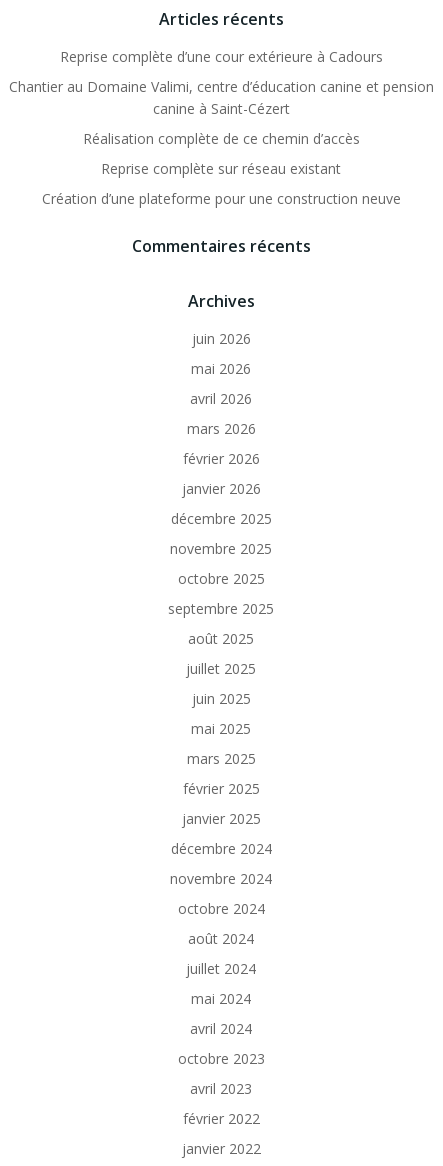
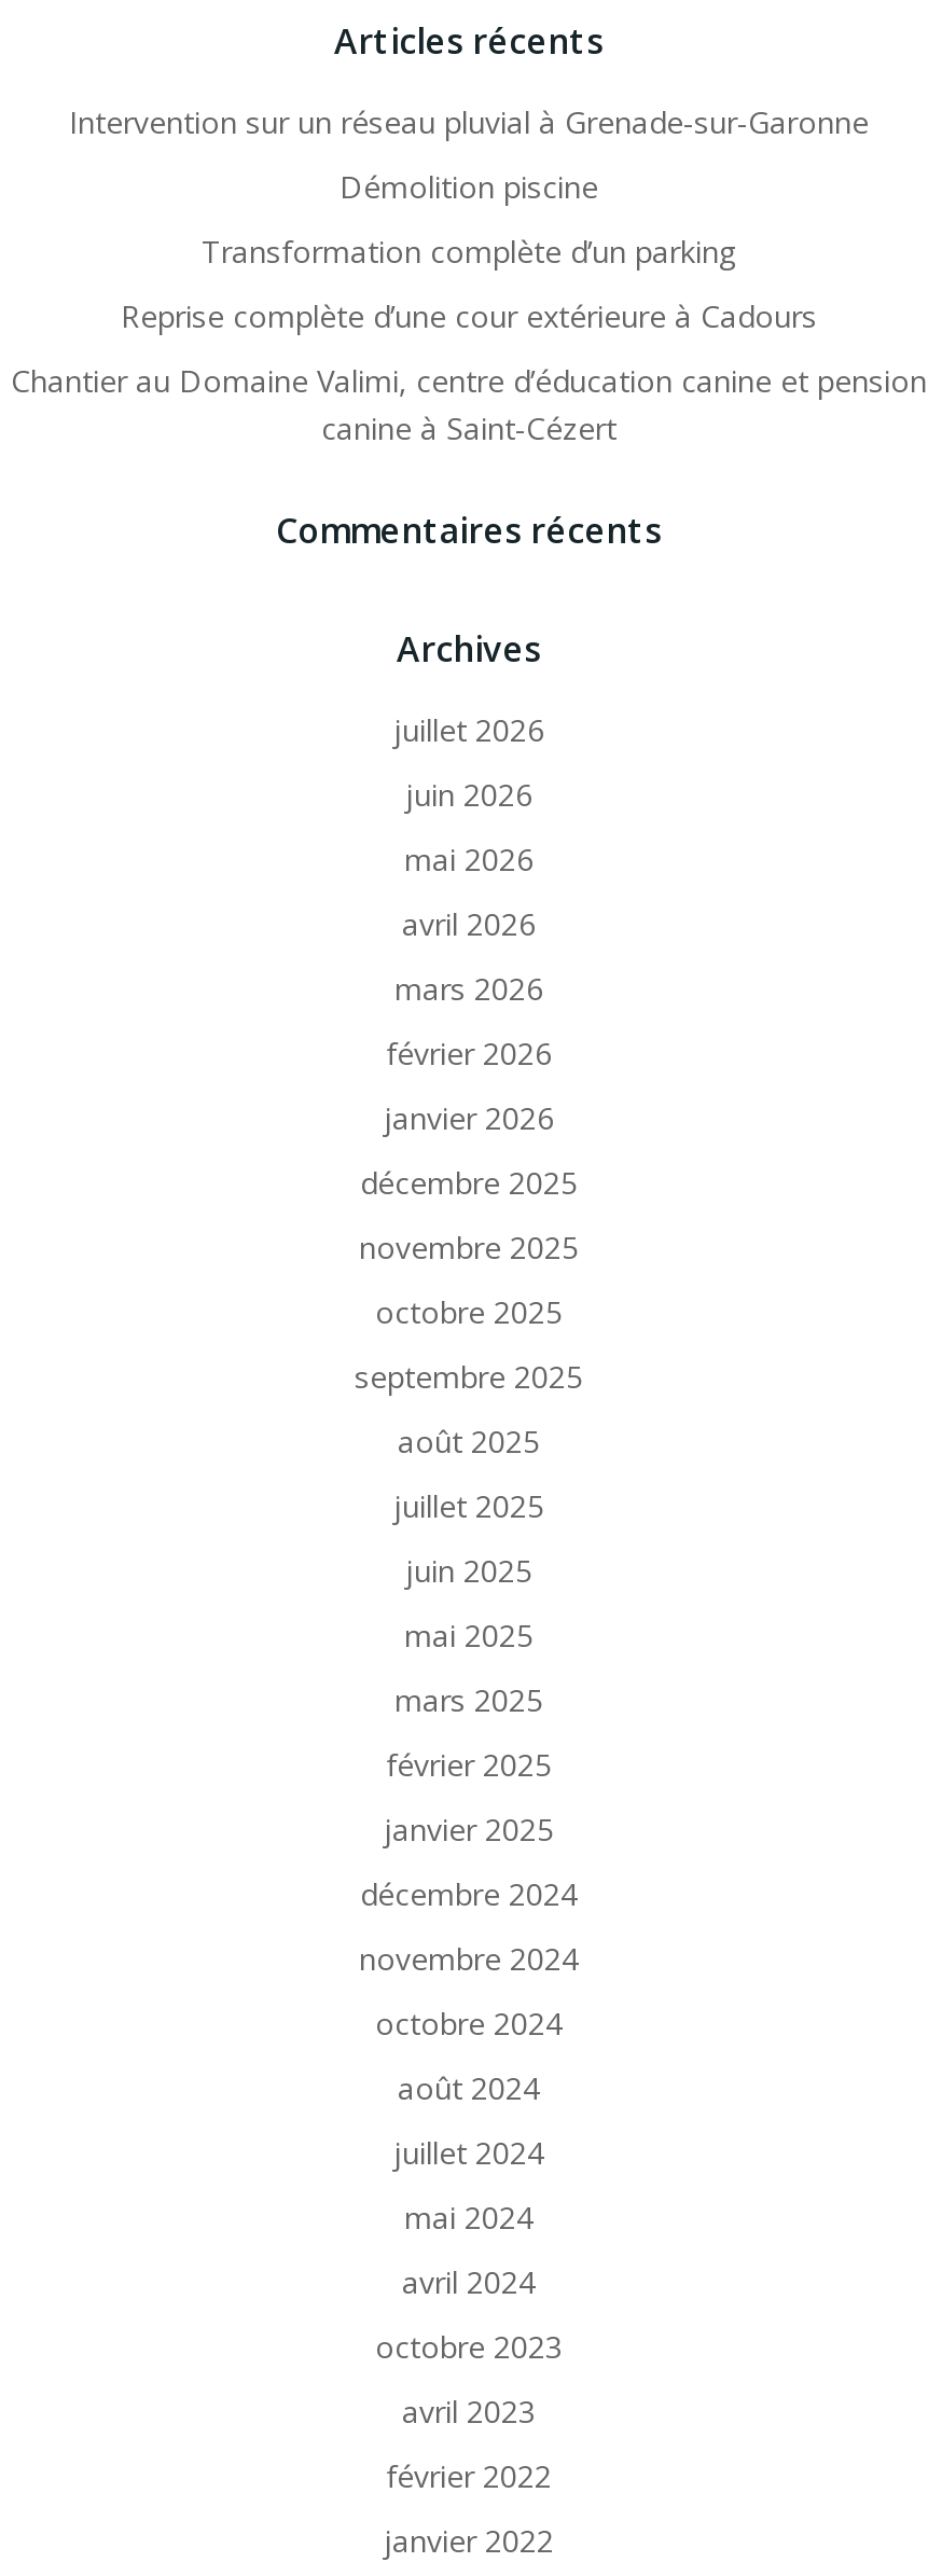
+ Intervention sur un réseau pluvial à Grenade-sur-Garonne
+ Démolition piscine
+ Transformation complète d’un parking

moved down: Reprise complète d’une cour extérieure à Cadours | Chantier au Domaine Valimi, centre d’éducation canine et pension | canine à Saint-Cézert

- Réalisation complète de ce chemin d’accès
- Reprise complète sur réseau existant
- Création d’une plateforme pour une construction neuve

+ juillet 2026
